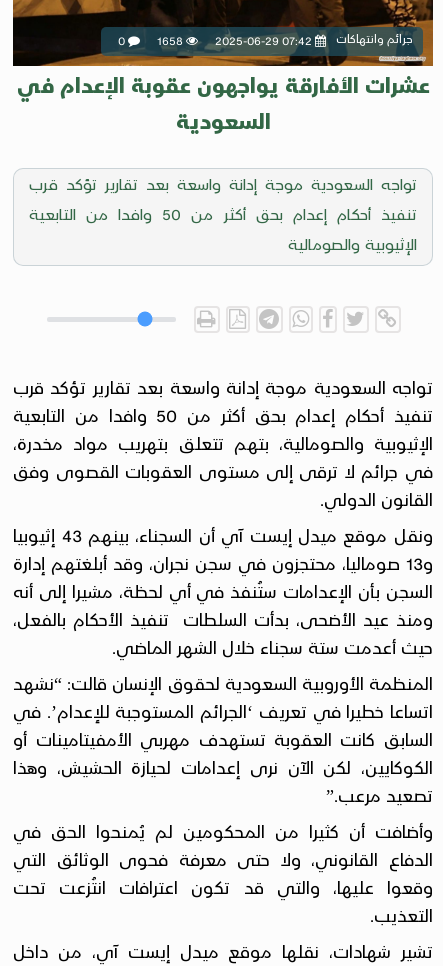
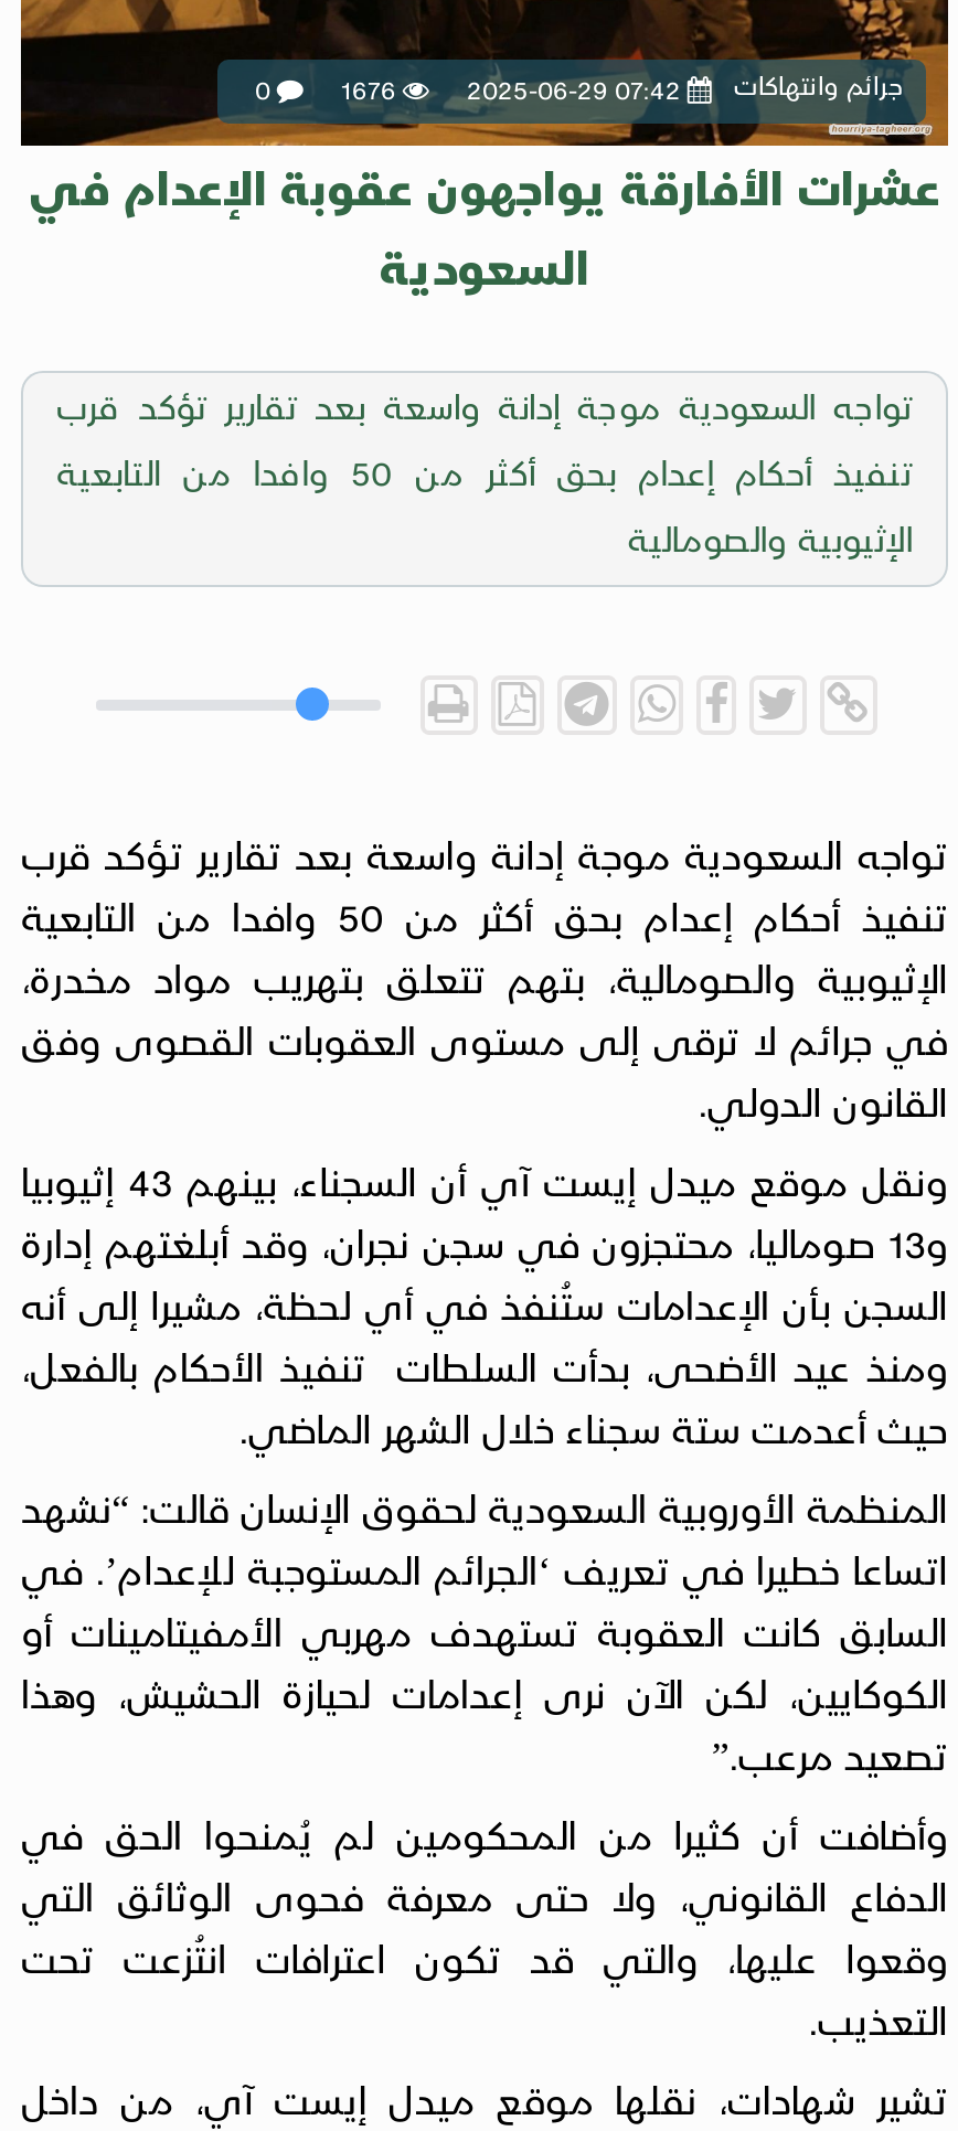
- 1658
+ 1676
